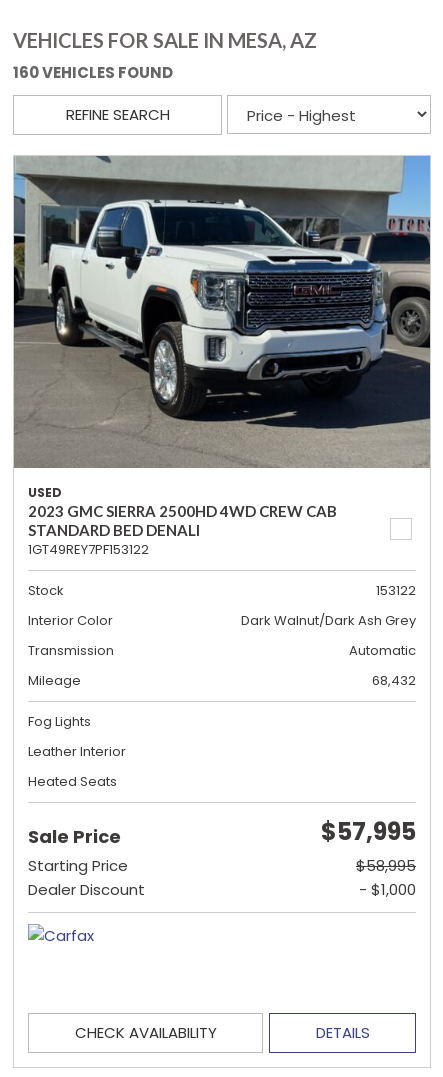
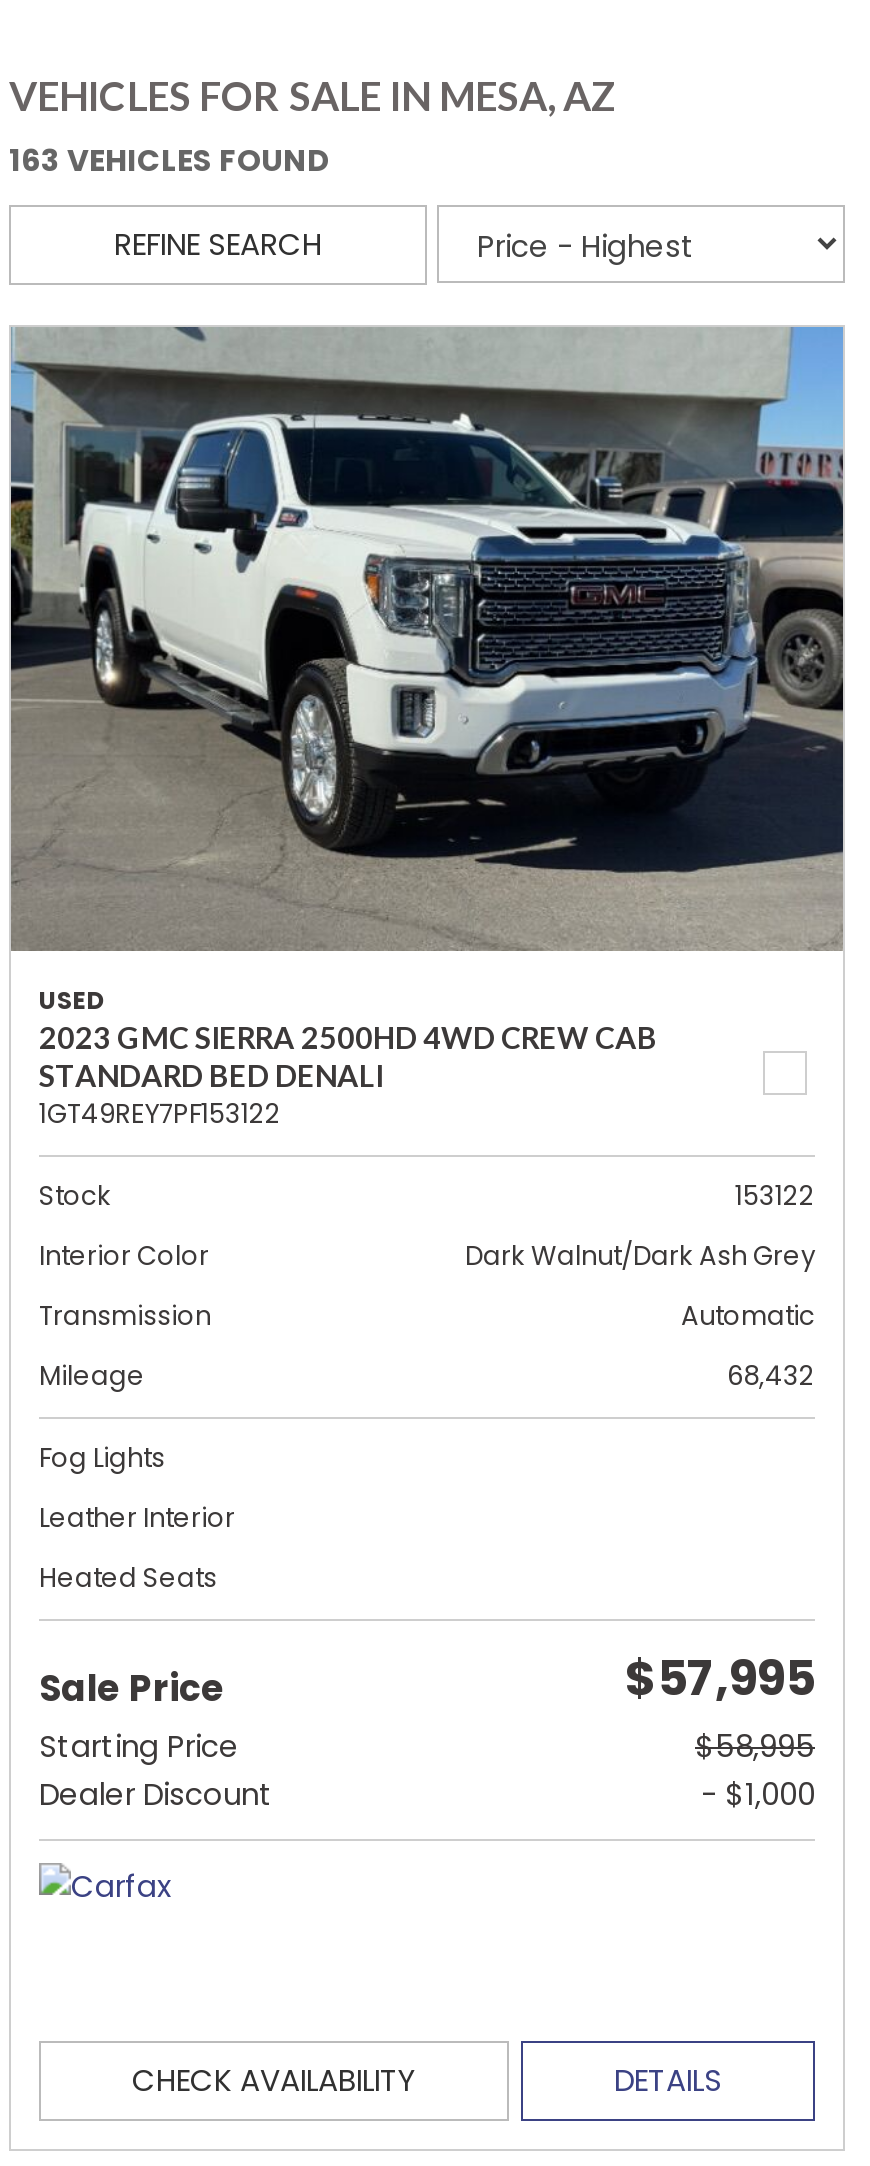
- 160 VEHICLES FOUND
+ 163 VEHICLES FOUND
